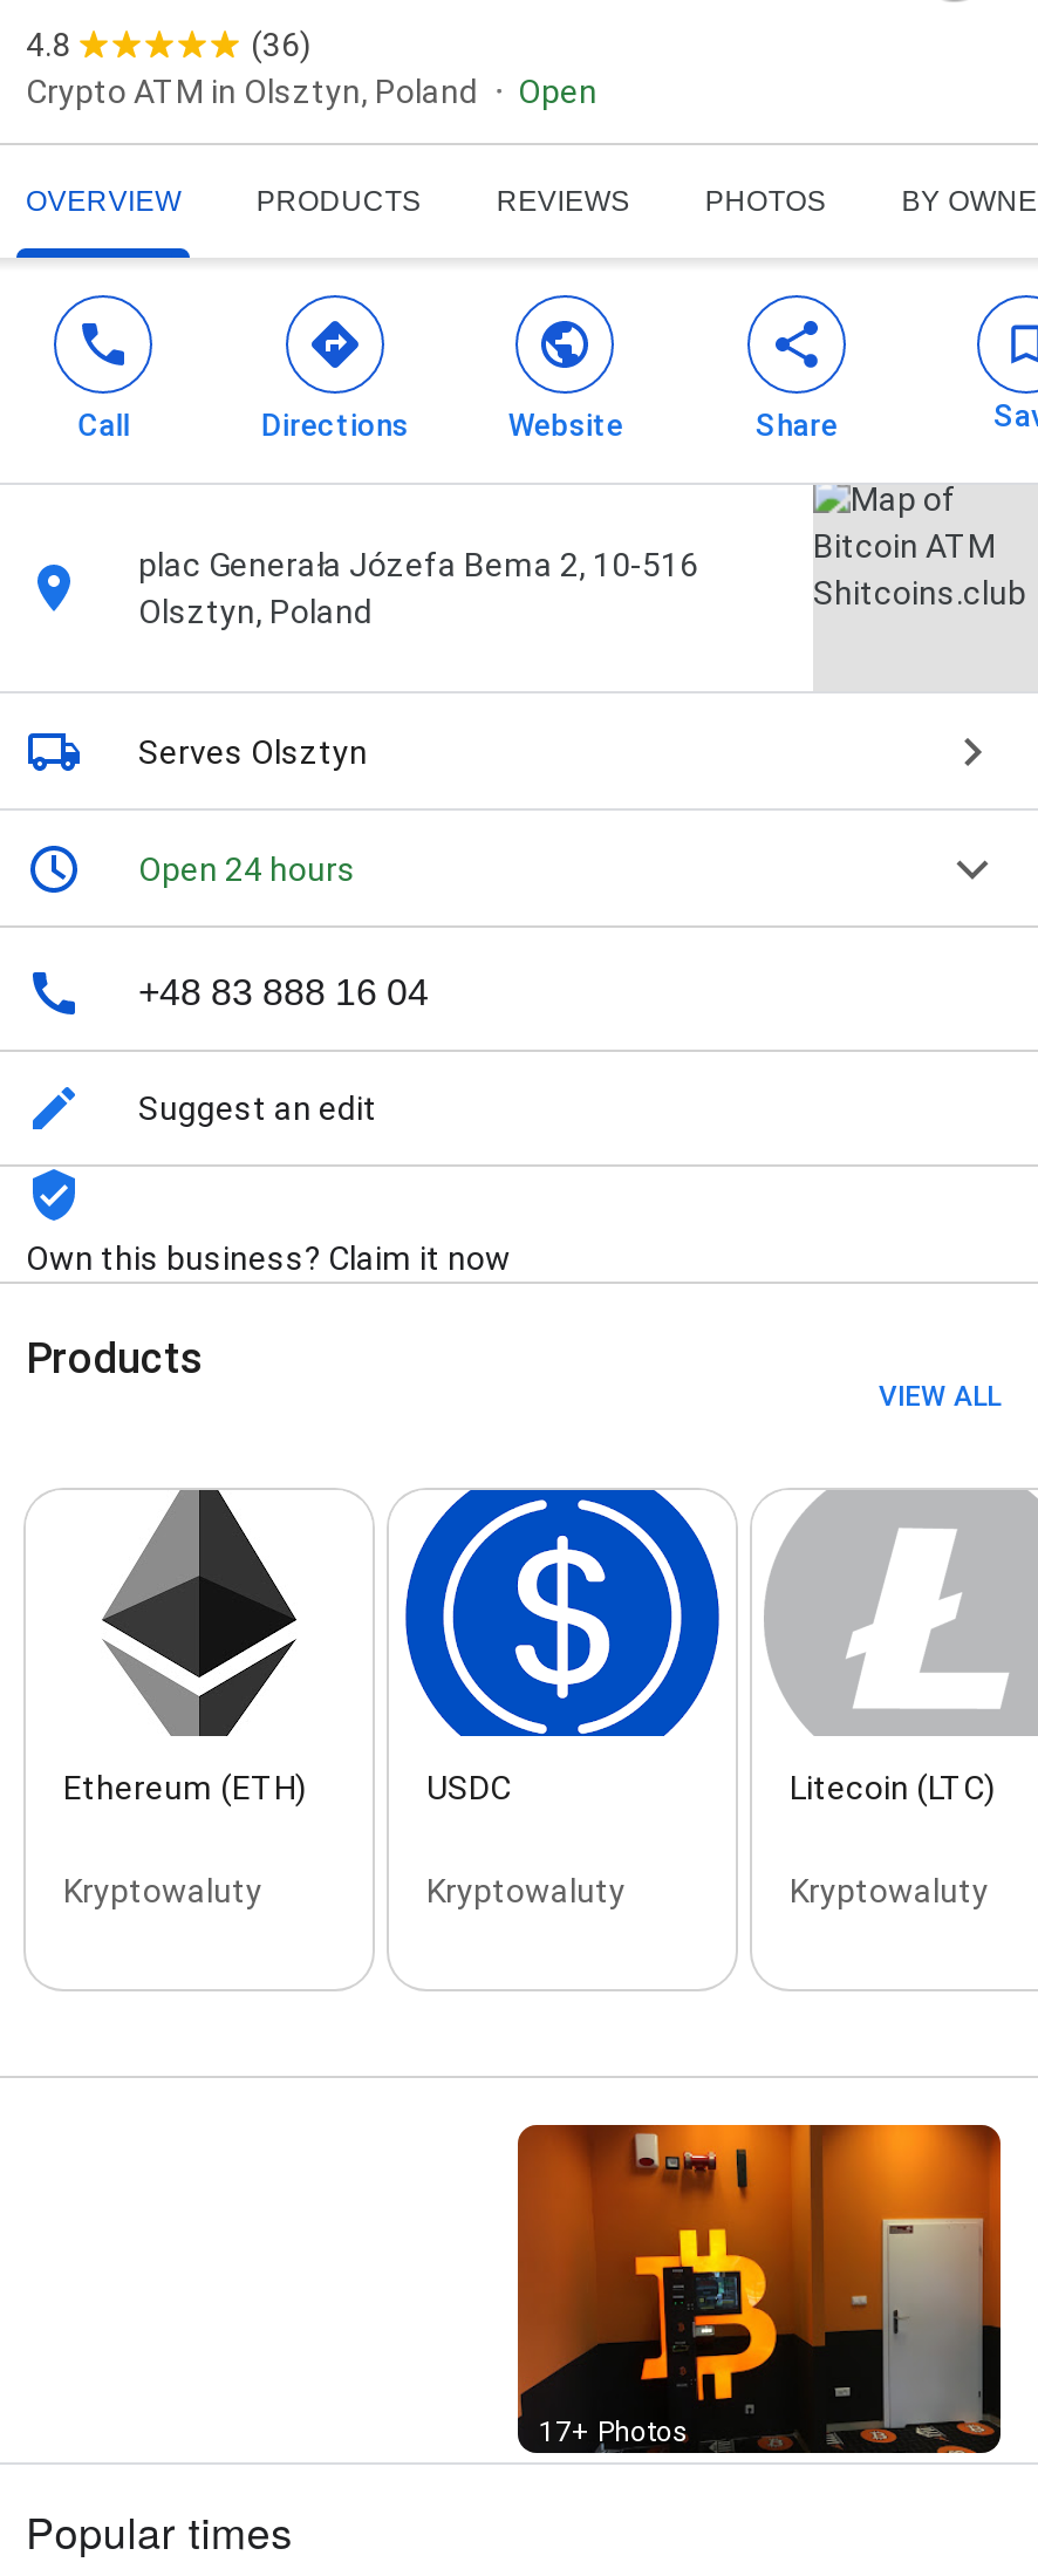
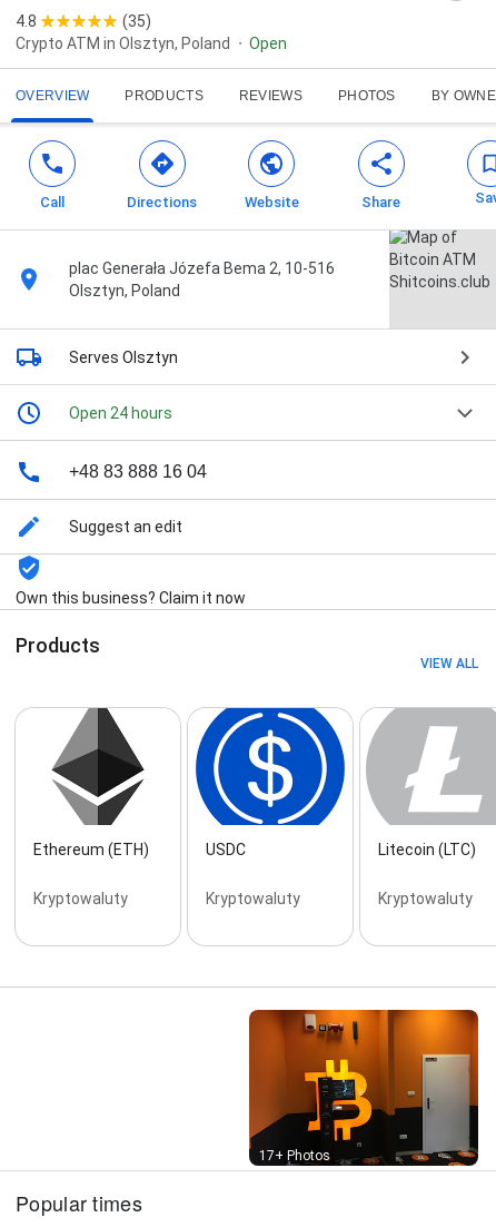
- (36)
+ (35)
